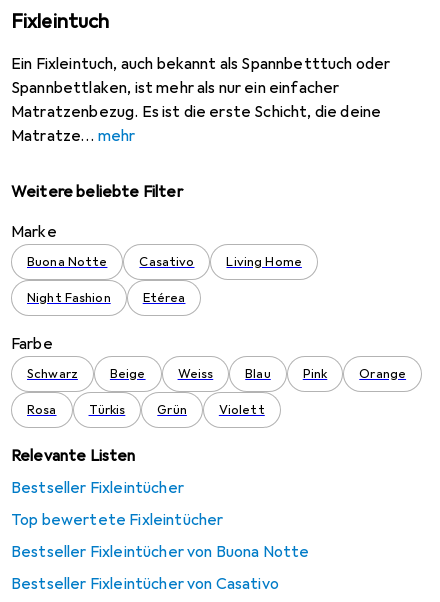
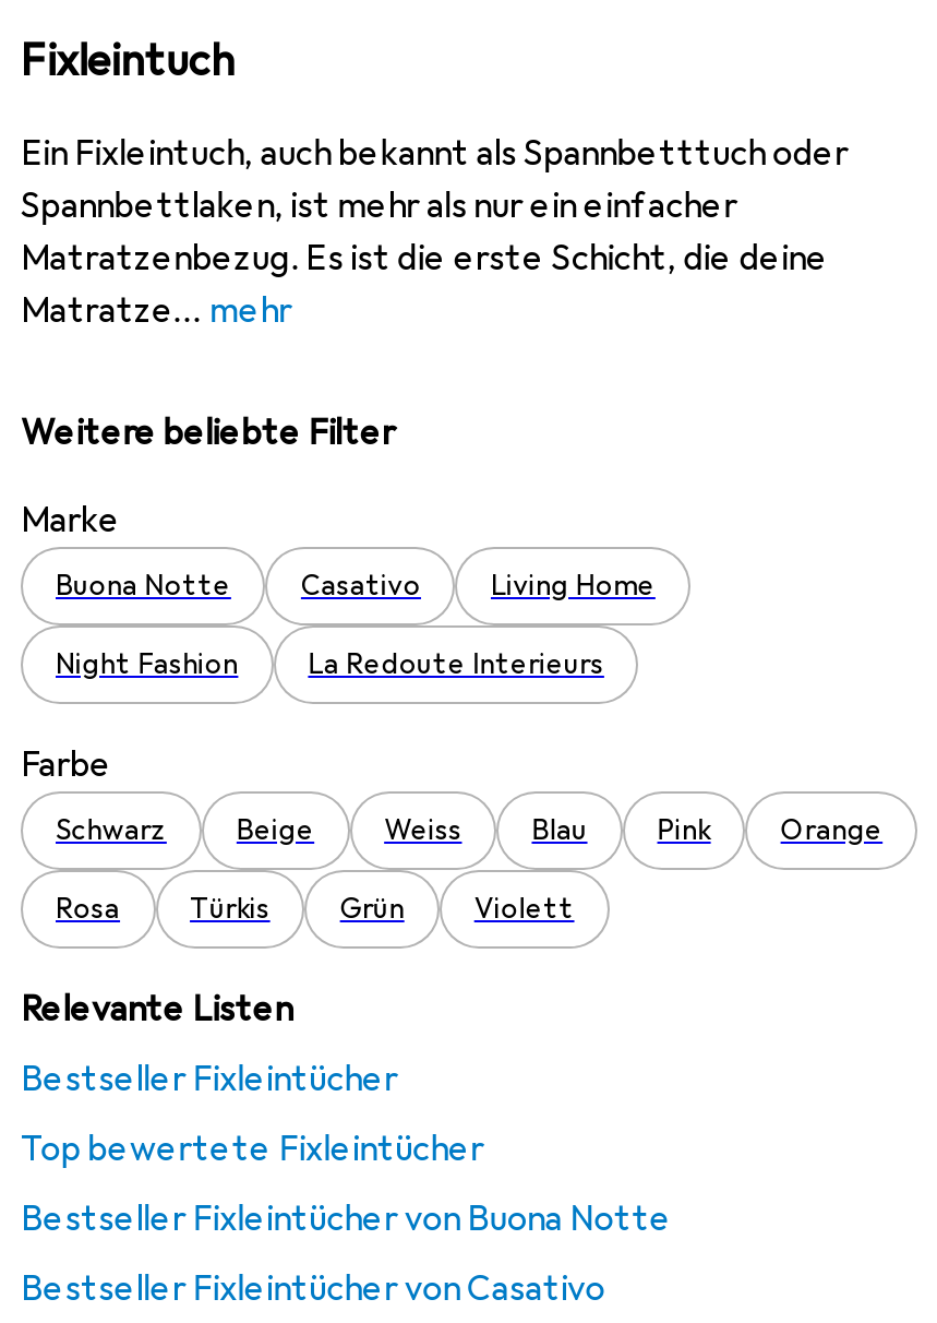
- Etérea
+ La Redoute Interieurs
